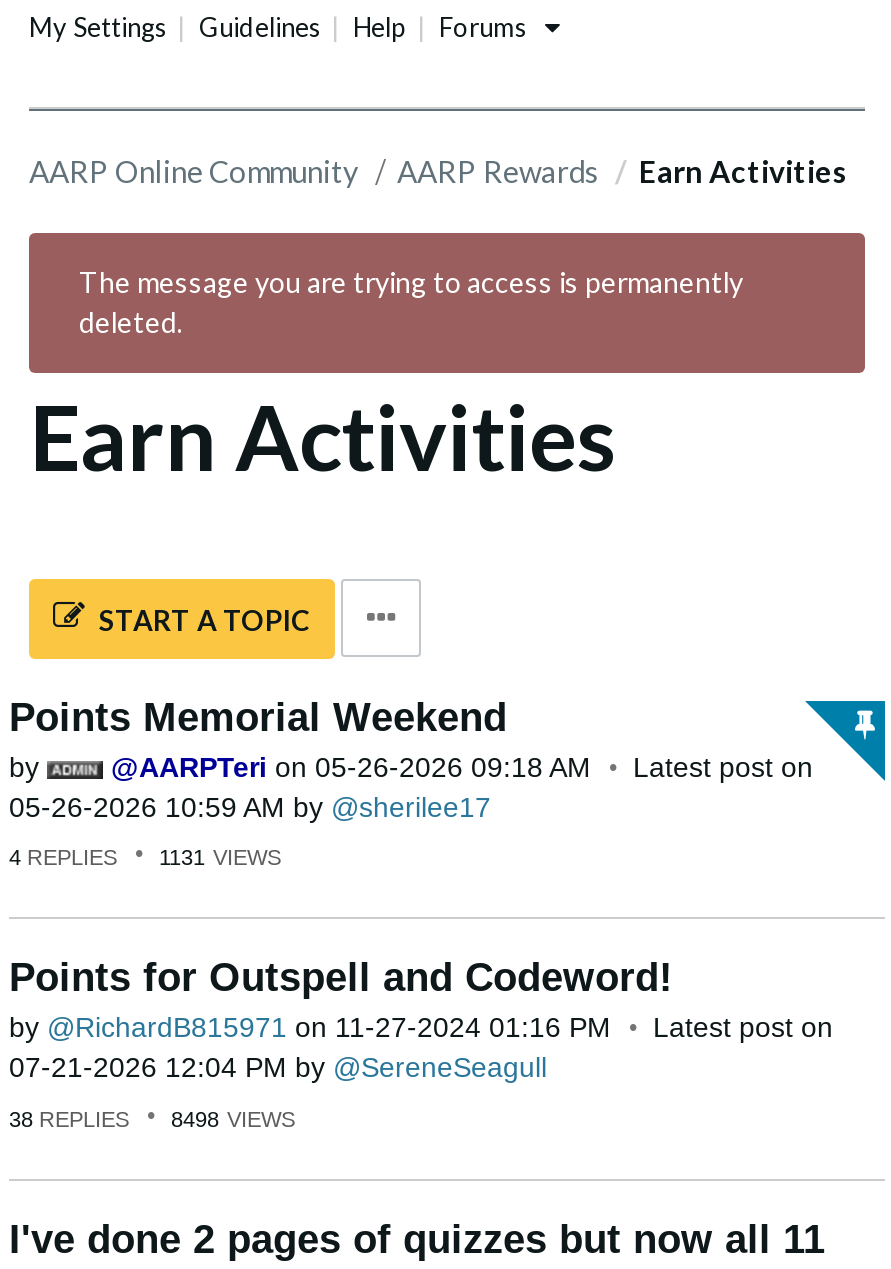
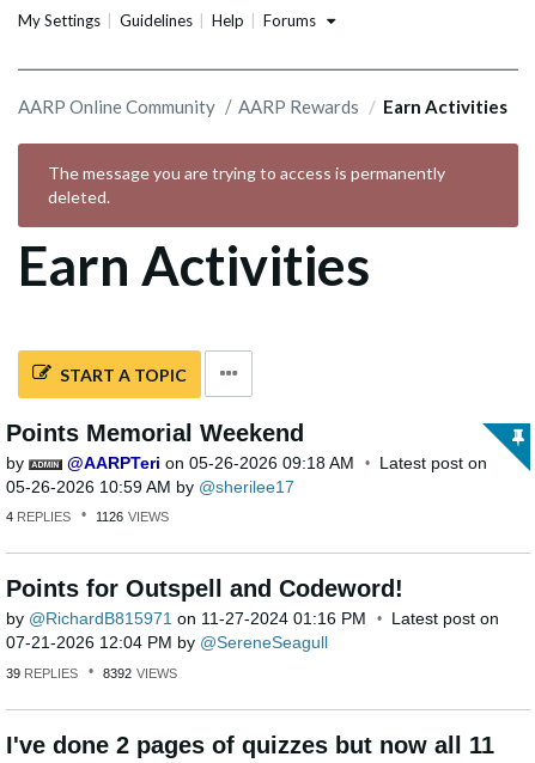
- 4 REPLIES 1131 VIEWS
+ 4 REPLIES 1126 VIEWS

- 38 REPLIES
+ 39 REPLIES

- 8498 VIEWS
+ 8392 VIEWS
